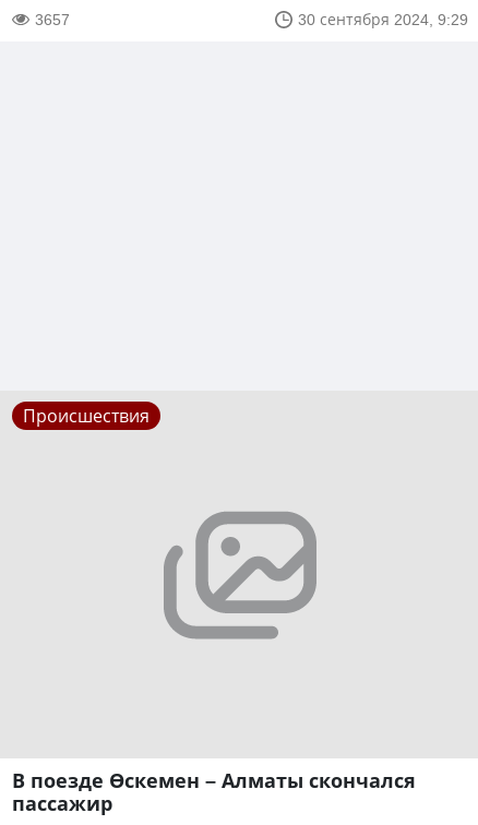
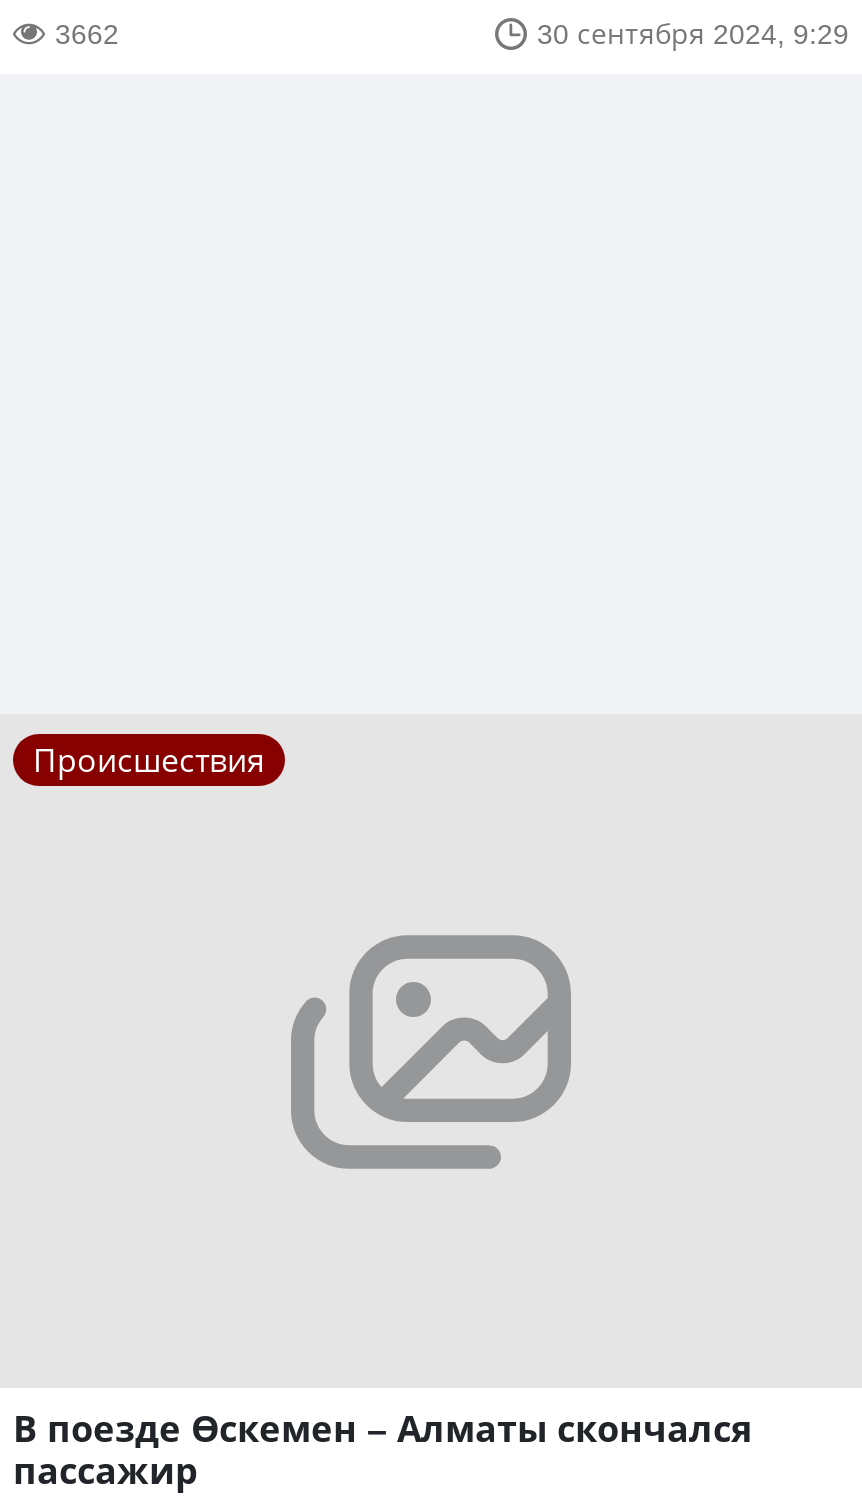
- 3657
+ 3662
